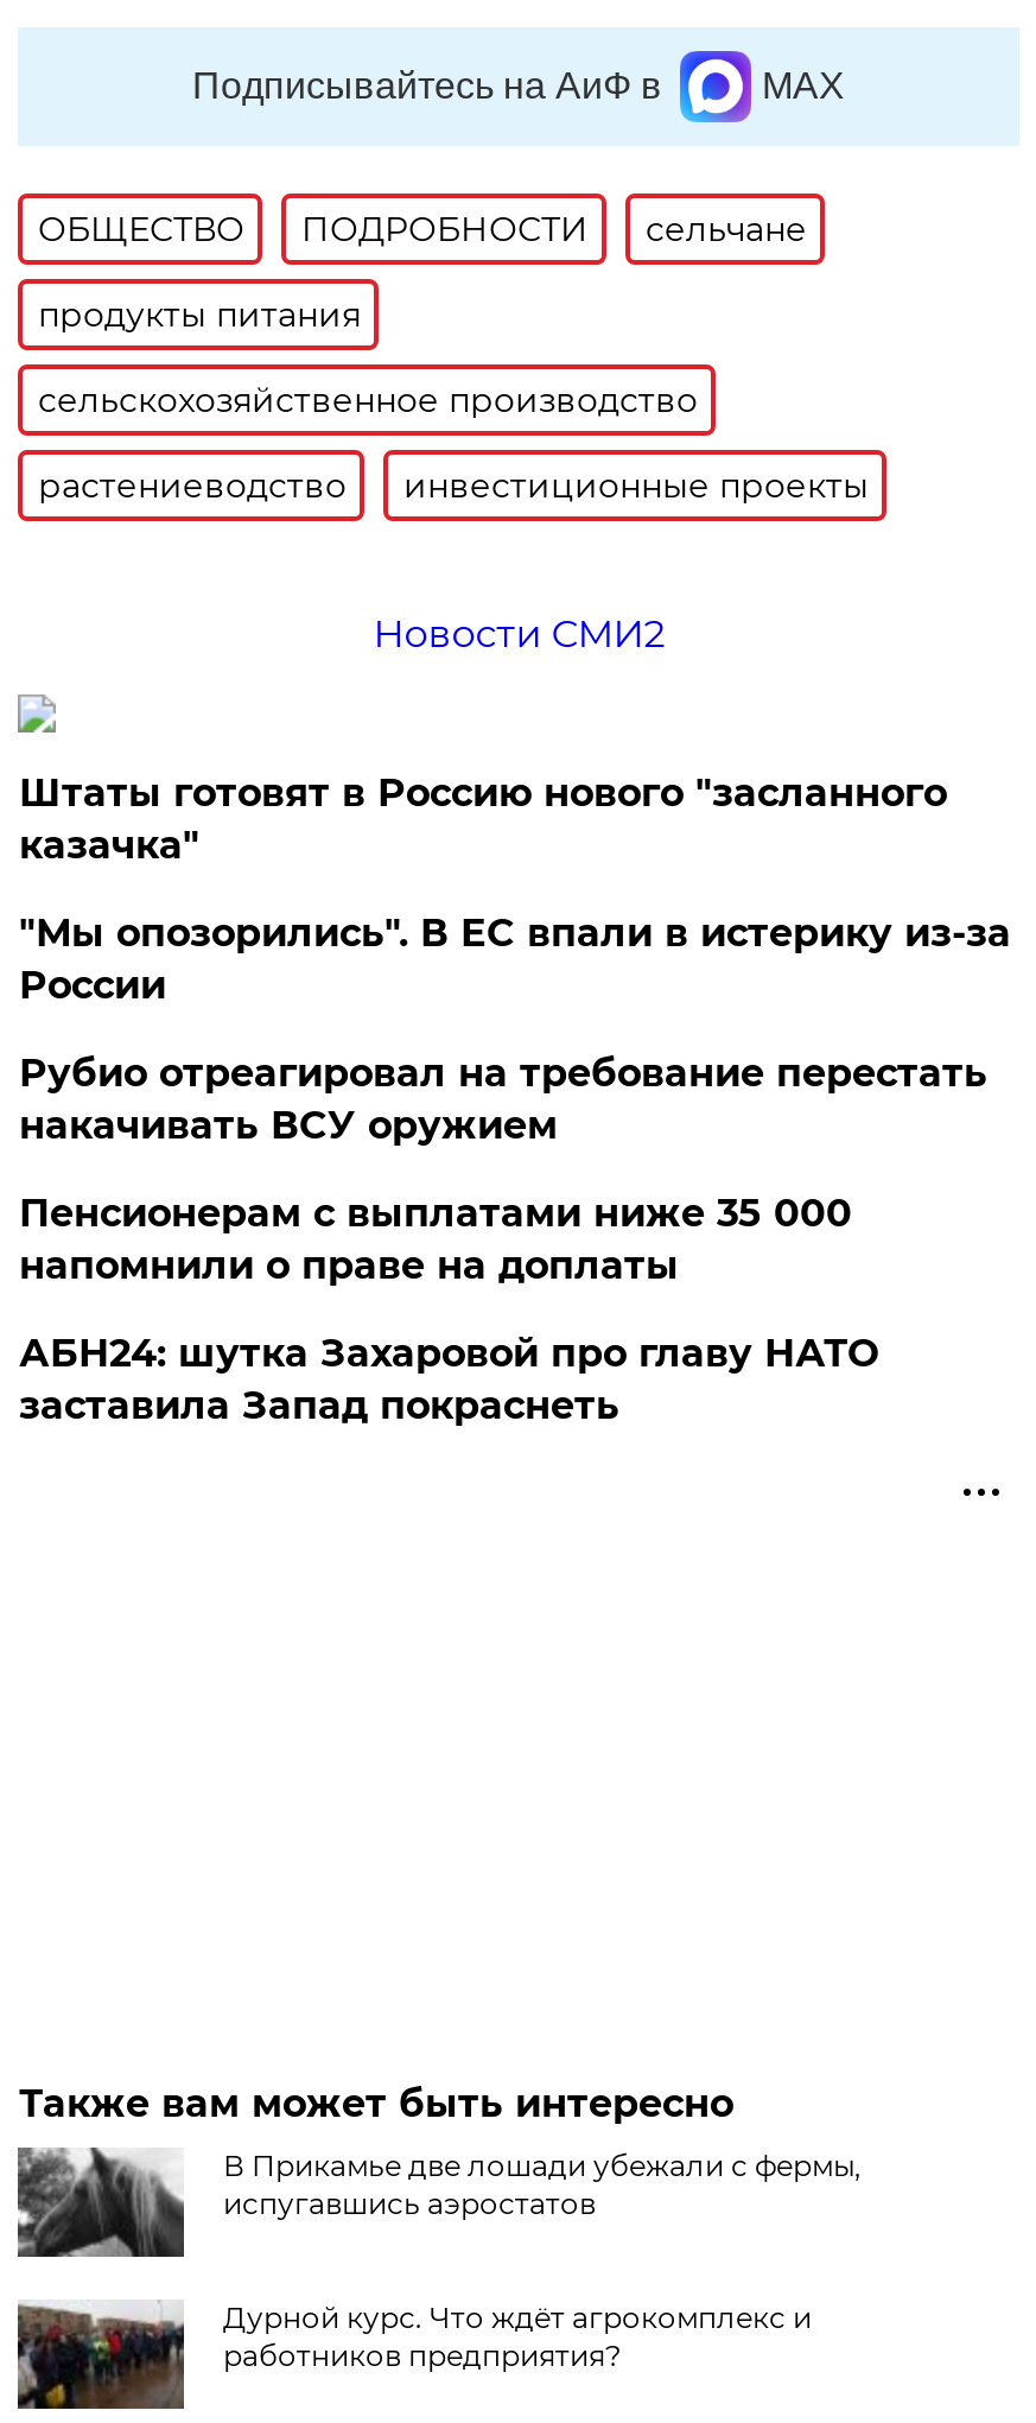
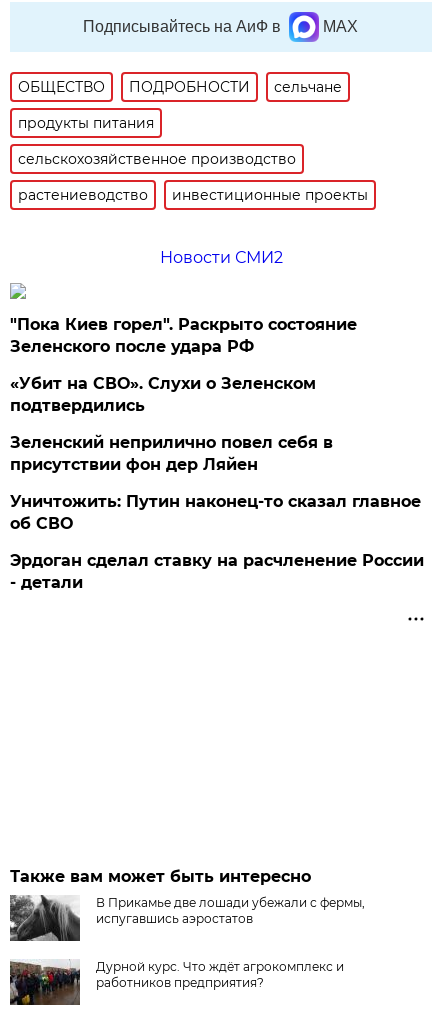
- Штаты готовят в Россию нового "засланного
- казачка"
+ "Пока Киев горел". Раскрыто состояние
+ Зеленского после удара РФ

- "Мы опозорились". В ЕС впали в истерику из-за
- России
+ «Убит на СВО». Слухи о Зеленском
+ подтвердились

- Рубио отреагировал на требование перестать
- накачивать ВСУ оружием
+ Зеленский неприлично повел cебя в
+ присутствии фон дер Ляйен

- Пенсионерам с выплатами ниже 35 000
- напомнили о праве на доплаты
+ Уничтожить: Путин наконец-то сказал главное
+ об СВО

- АБН24: шутка Захаровой про главу НАТО
- заставила Запад покраснеть
+ Эрдоган сделал ставку на расчленение России
+ - детали
